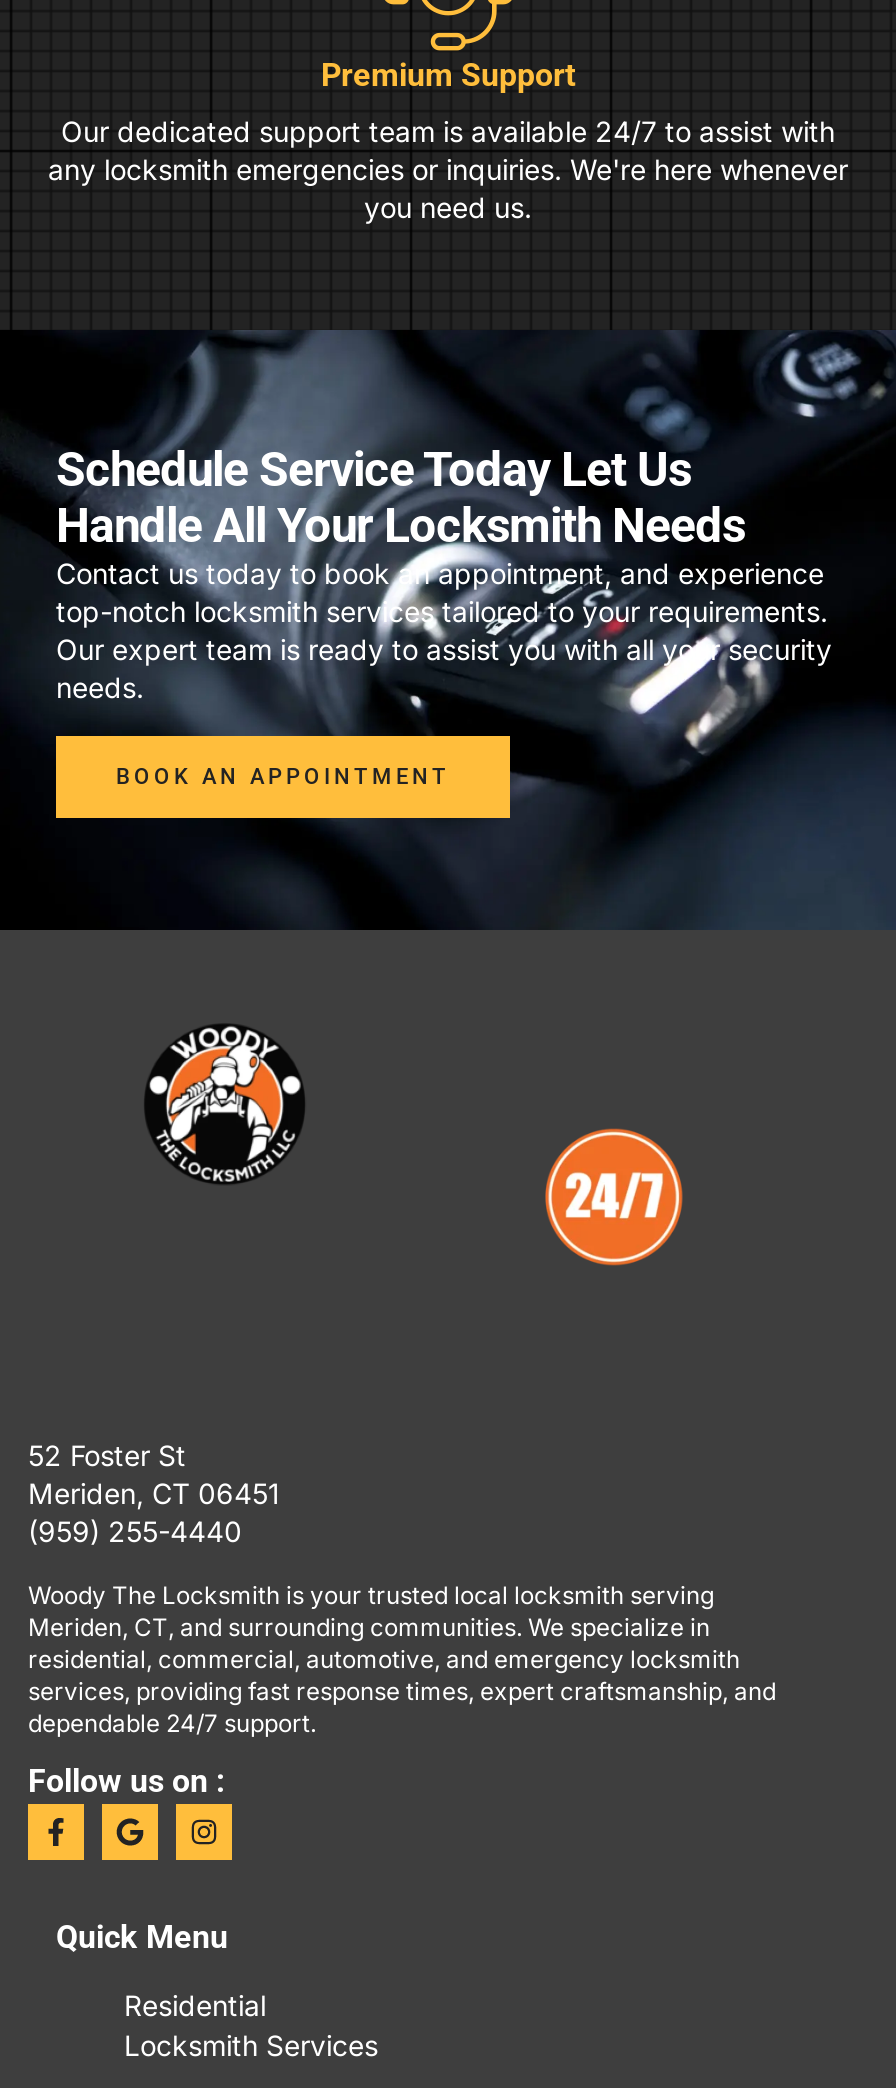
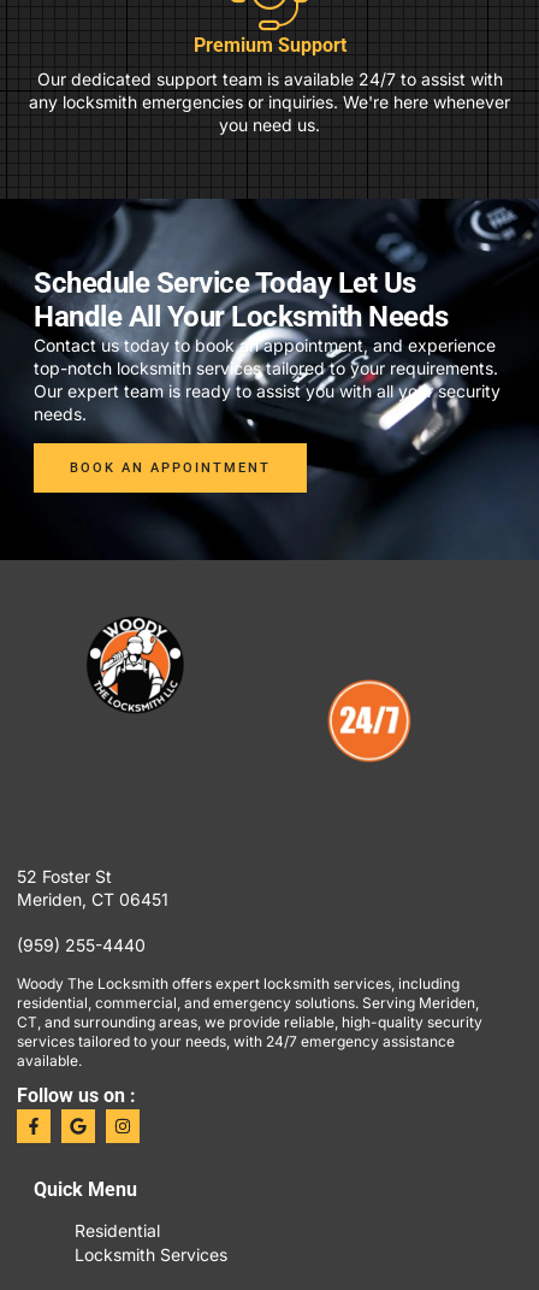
- Woody The Locksmith is your trusted local locksmith serving
- Meriden, CT, and surrounding communities. We specialize in
- residential, commercial, automotive, and emergency locksmith
- services, providing fast response times, expert craftsmanship, and
- dependable 24/7 support.
+ Woody The Locksmith offers expert locksmith services, including
+ residential, commercial, and emergency solutions. Serving Meriden,
+ CT, and surrounding areas, we provide reliable, high-quality security
+ services tailored to your needs, with 24/7 emergency assistance
+ available.
